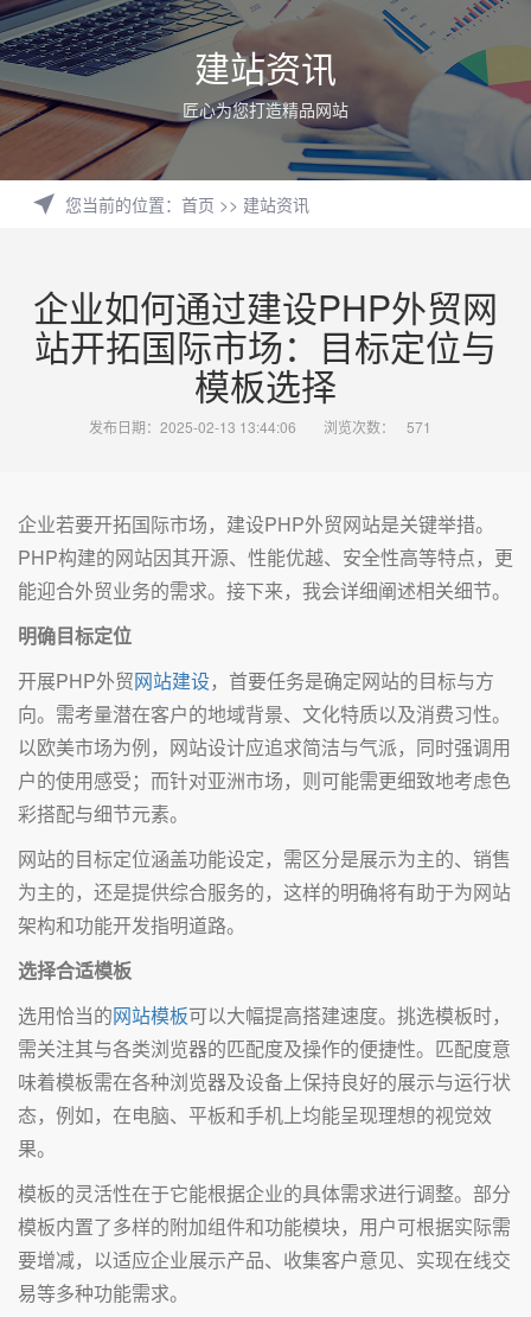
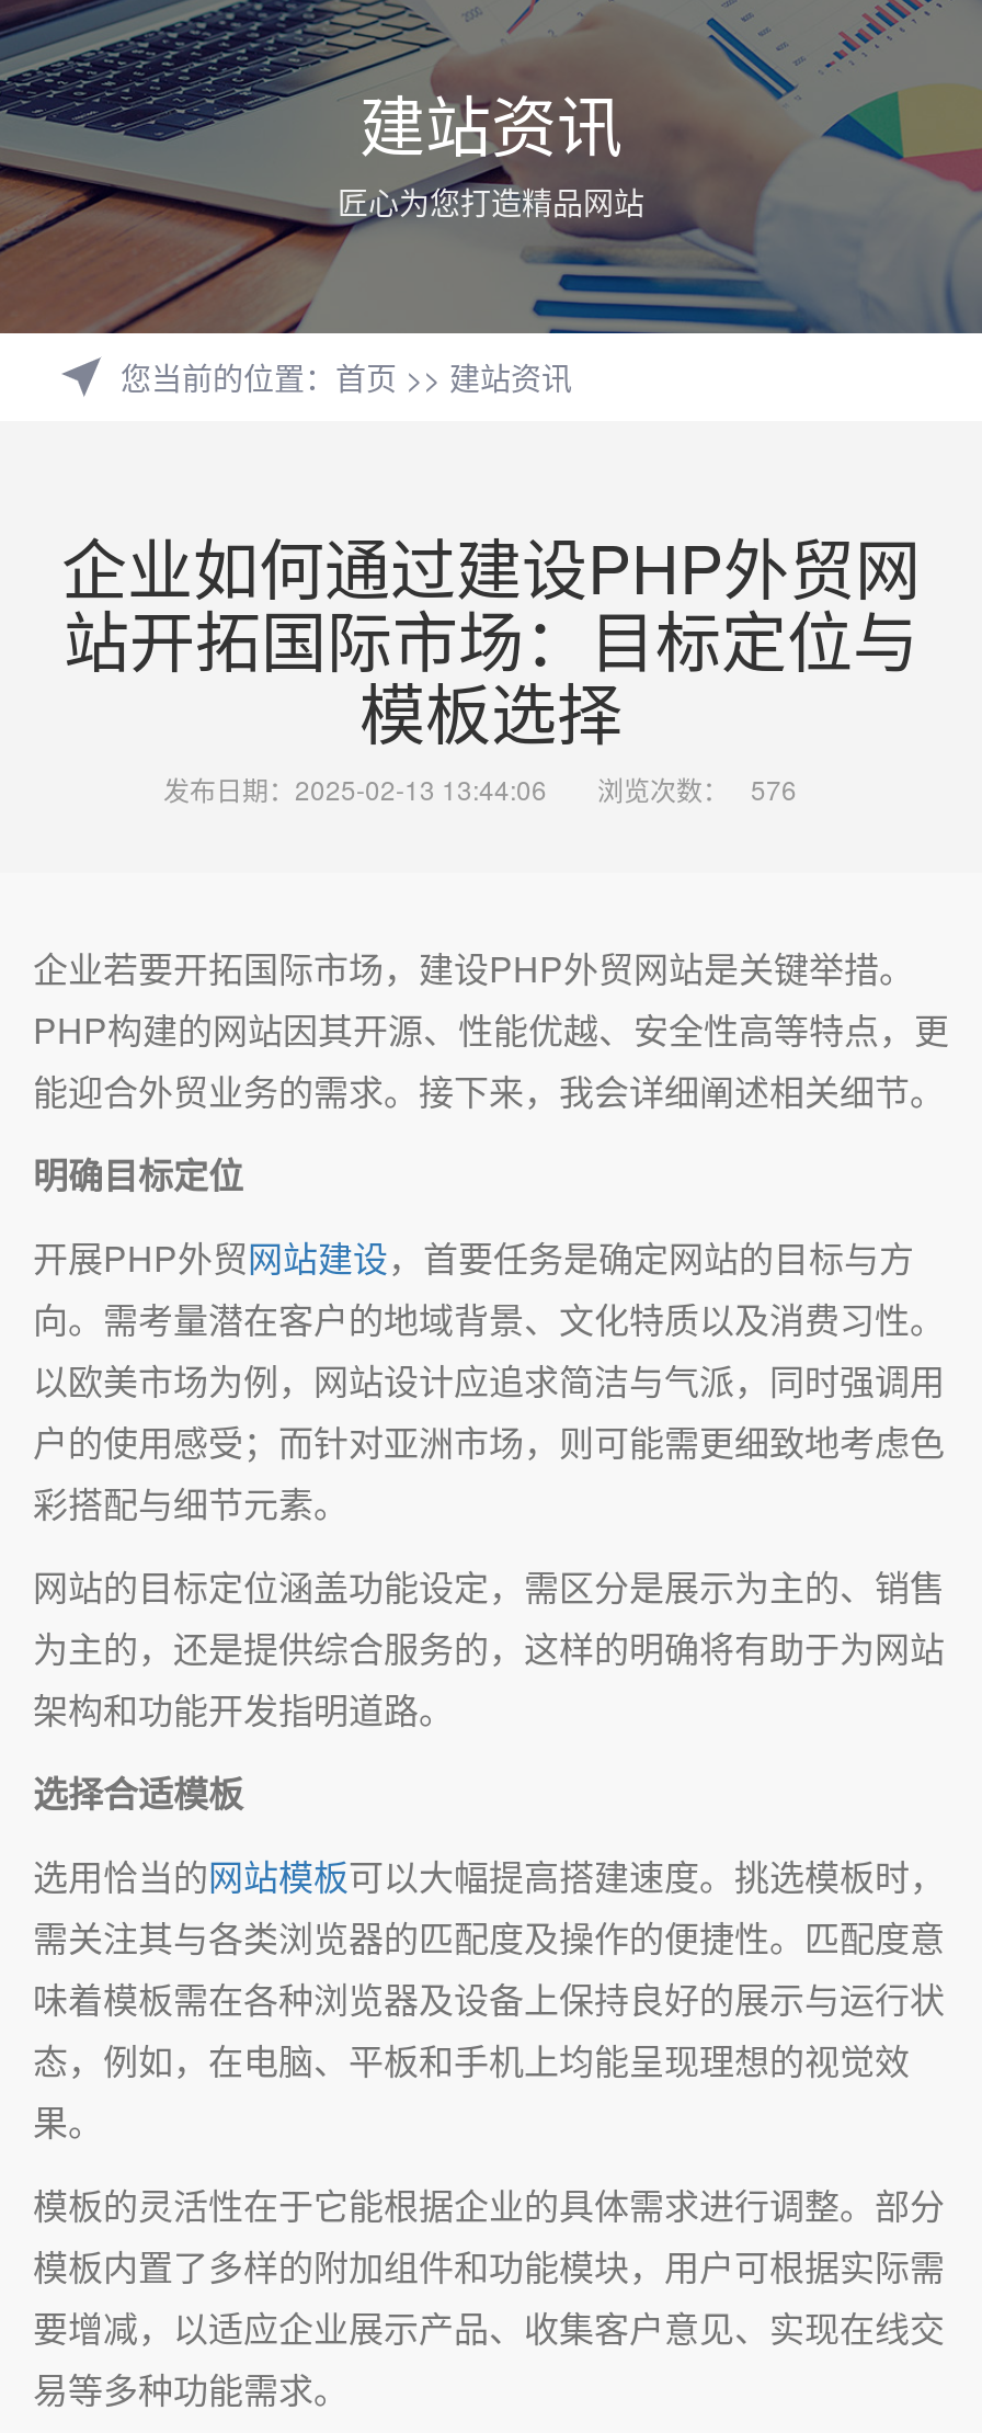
- 发布日期：2025-02-13 13:44:06 浏览次数： 571
+ 发布日期：2025-02-13 13:44:06 浏览次数： 576
